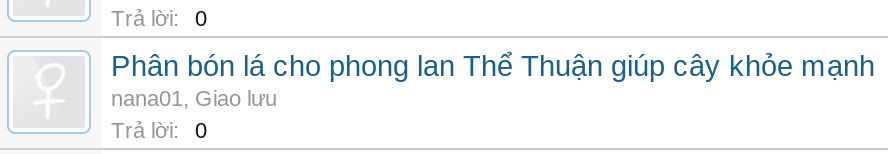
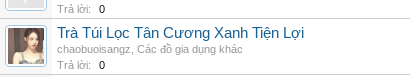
+ [image]

- Phân bón lá cho phong lan Thể Thuận giúp cây khỏe mạnh
- nana01, Giao lưu
+ Trà Túi Lọc Tân Cương Xanh Tiện Lợi
+ chaobuoisangz, Các đồ gia dụng khác
